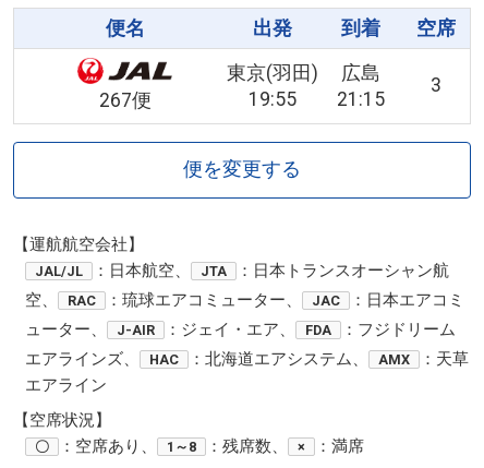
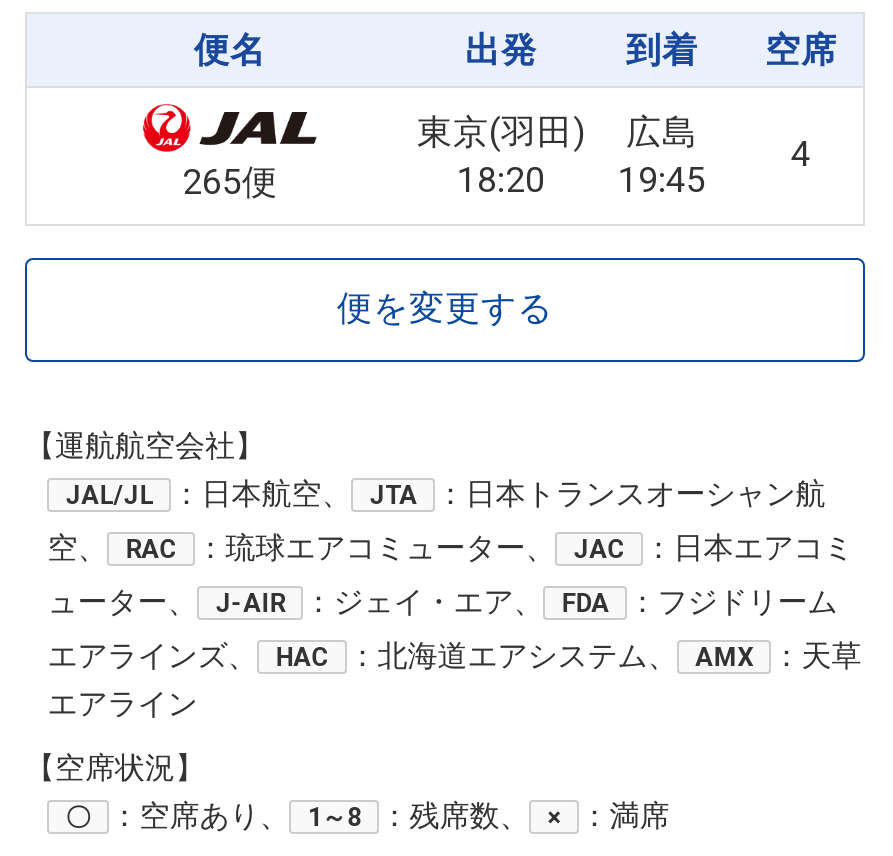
- 3
+ 4

- 267便
+ 265便

- 19:55
+ 18:20

- 21:15
+ 19:45
